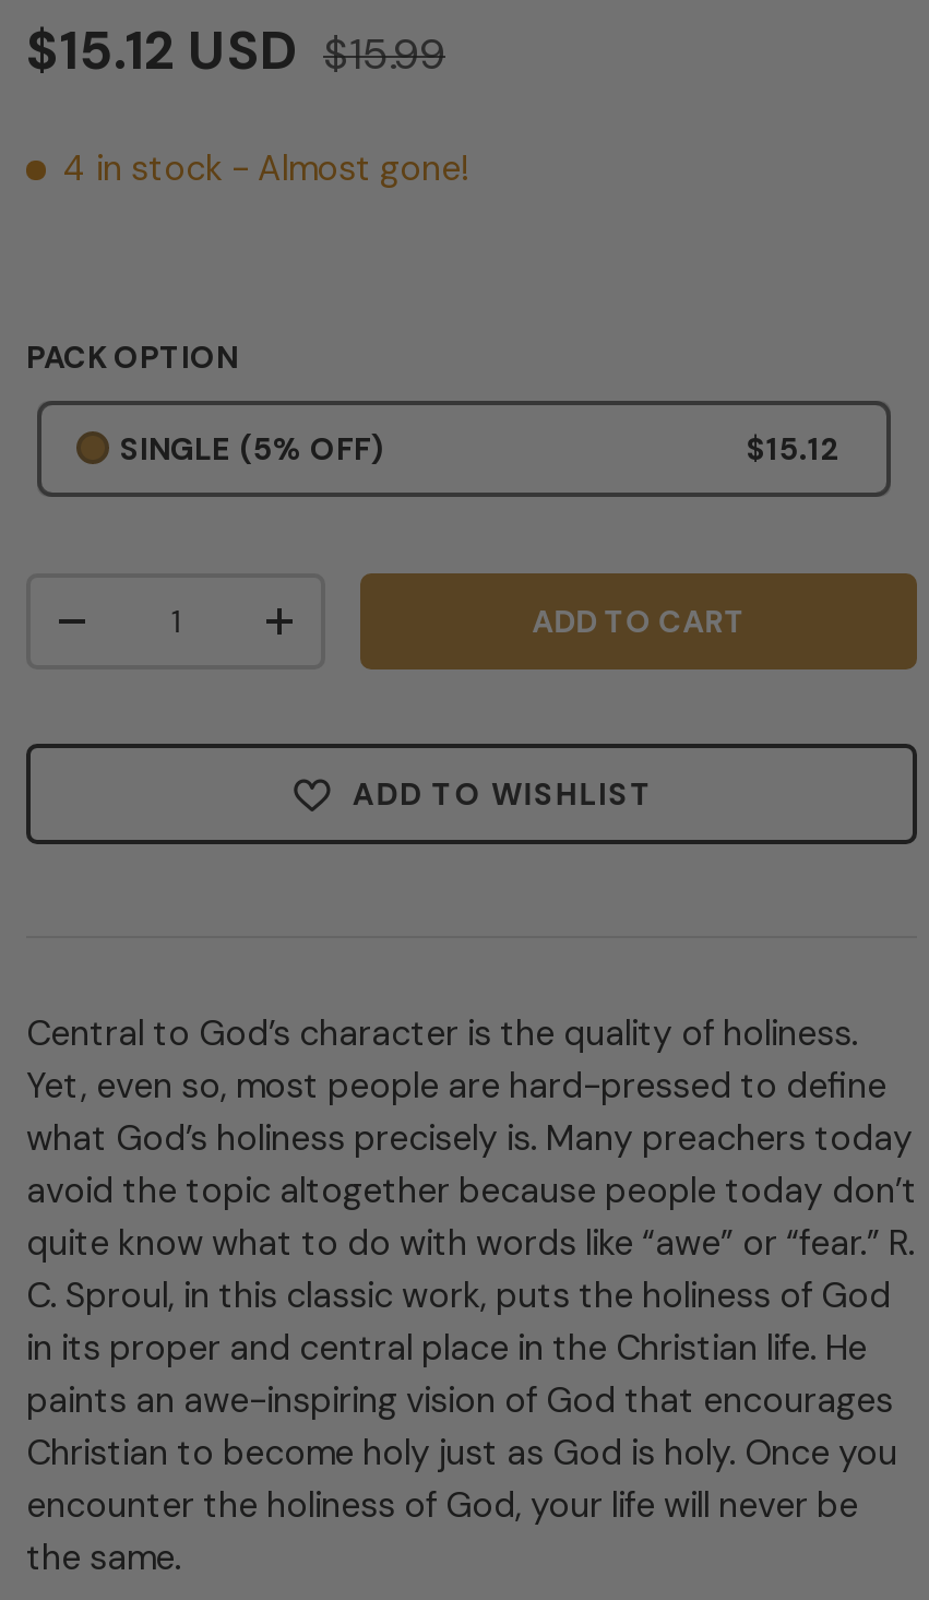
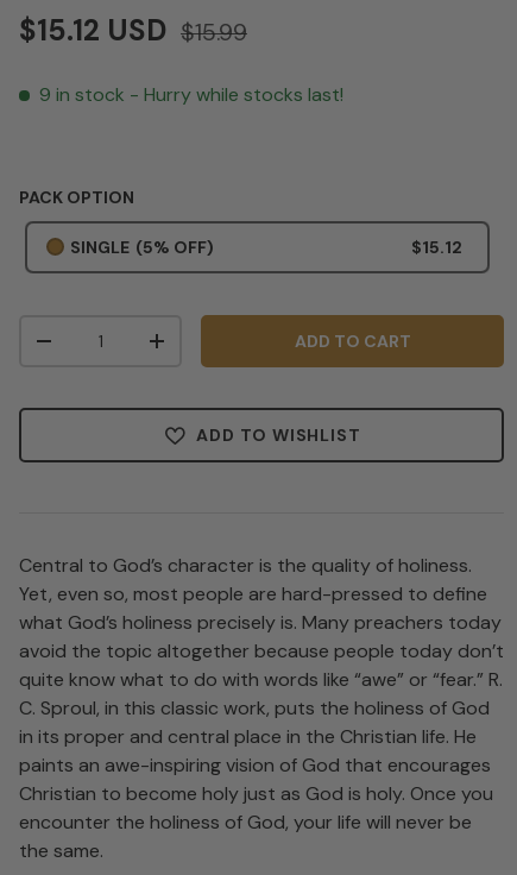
- 4 in stock - Almost gone!
+ 9 in stock - Hurry while stocks last!
